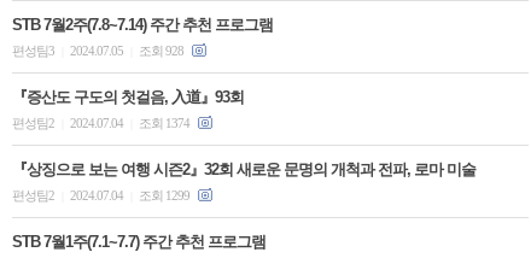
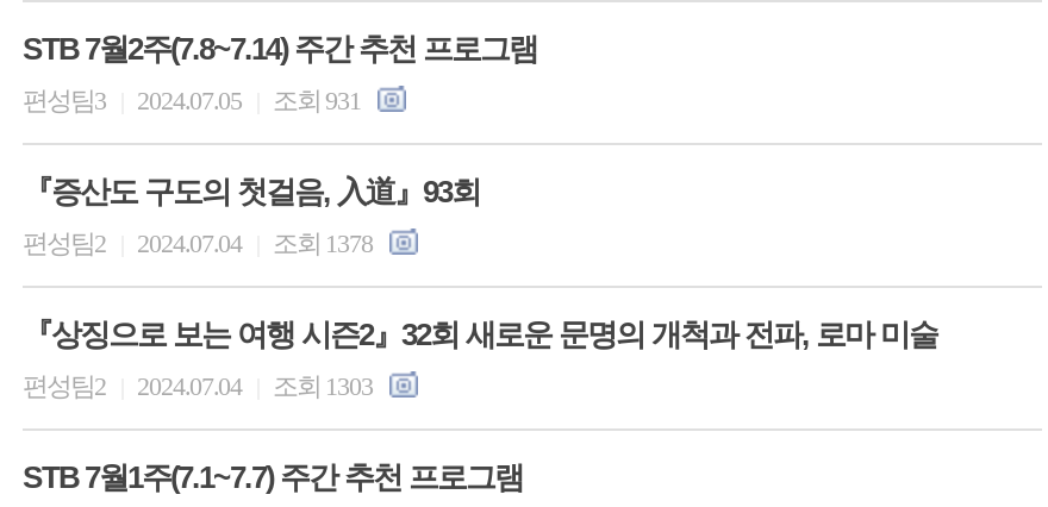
- 편성팀3 2024.07.05 조회 928
+ 편성팀3 2024.07.05 조회 931

- 편성팀2 2024.07.04 조회 1374
+ 편성팀2 2024.07.04 조회 1378

- 편성팀2 2024.07.04 조회 1299
+ 편성팀2 2024.07.04 조회 1303
